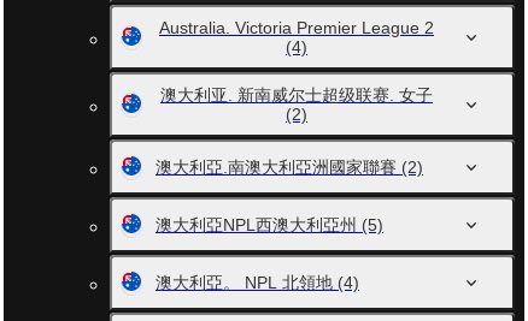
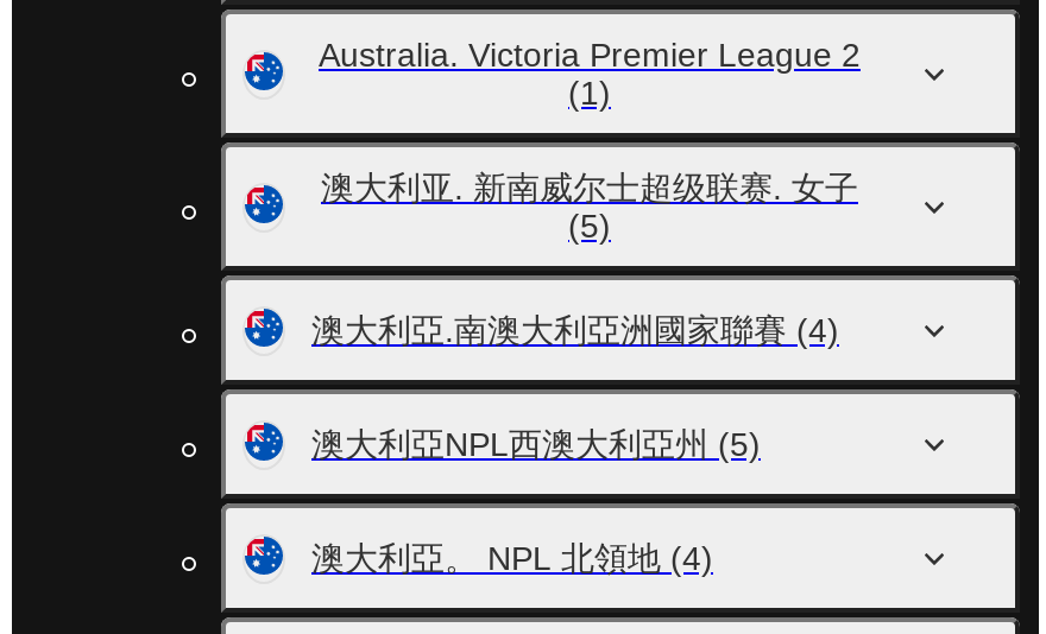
- (4)
+ (1)

- (2)
+ (5)

- 澳大利亞.南澳大利亞洲國家聯賽(2)
+ 澳大利亞.南澳大利亞洲國家聯賽(4)
